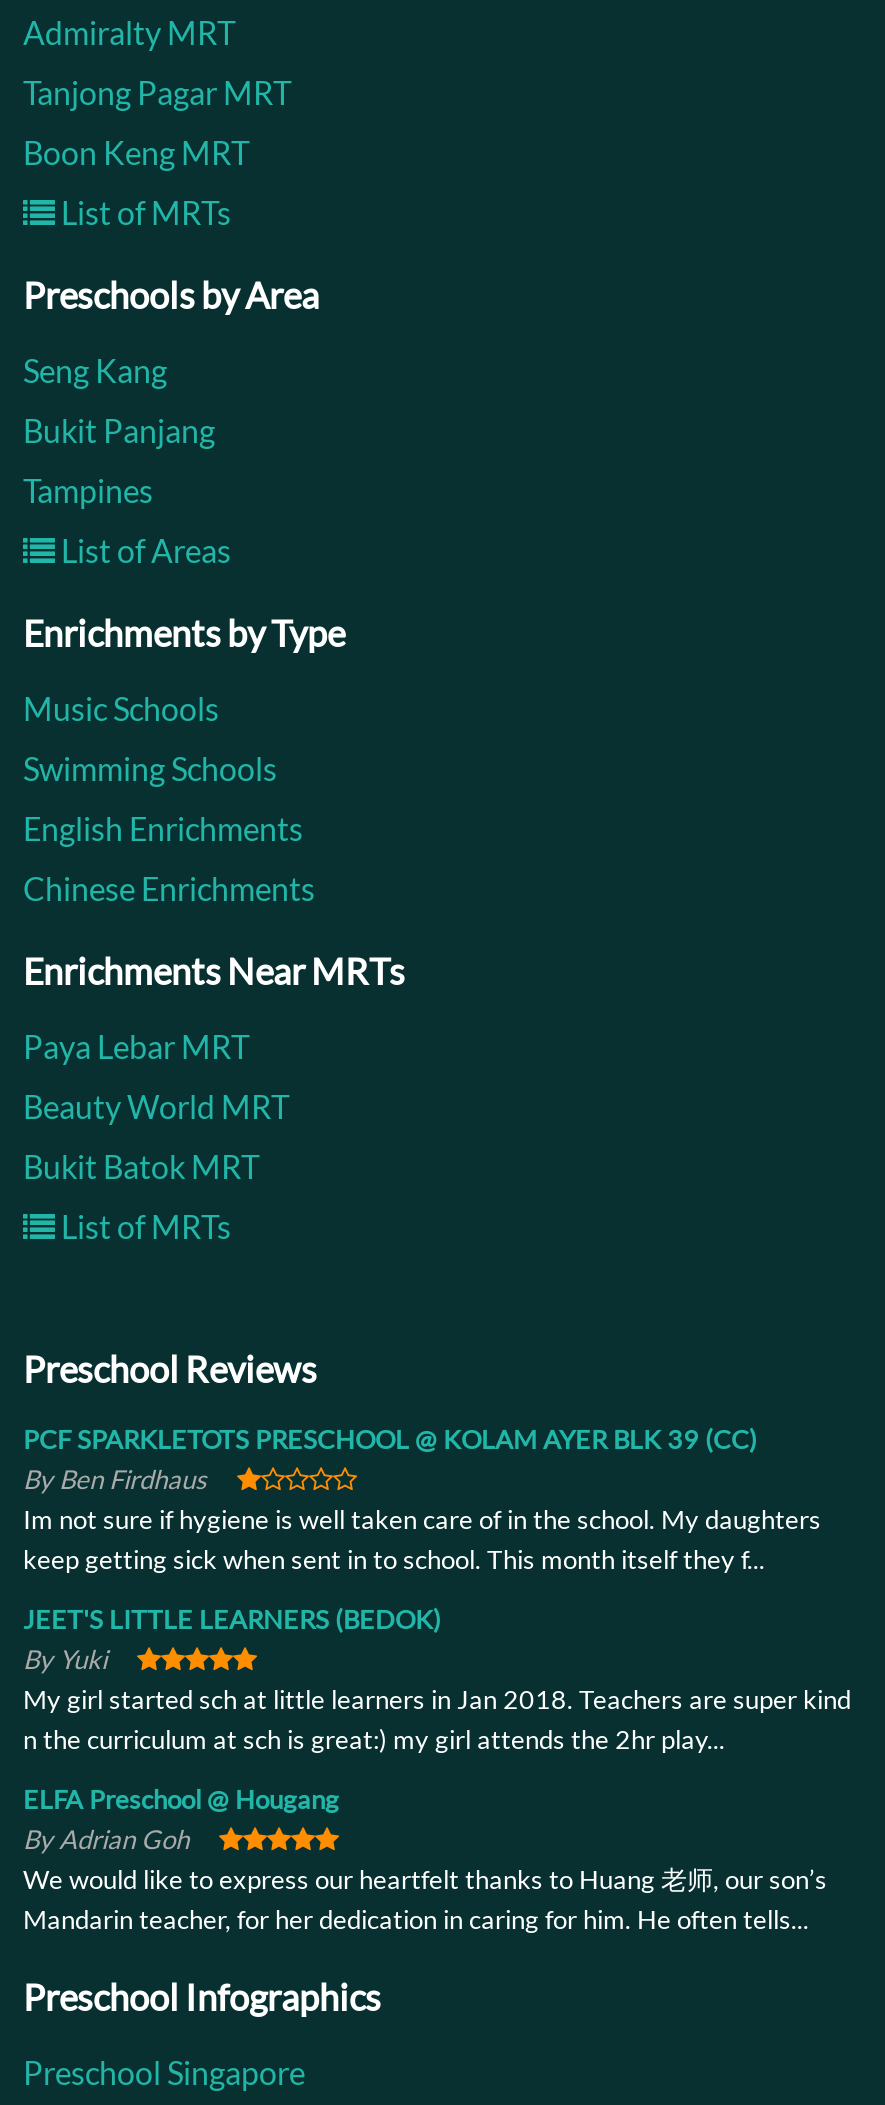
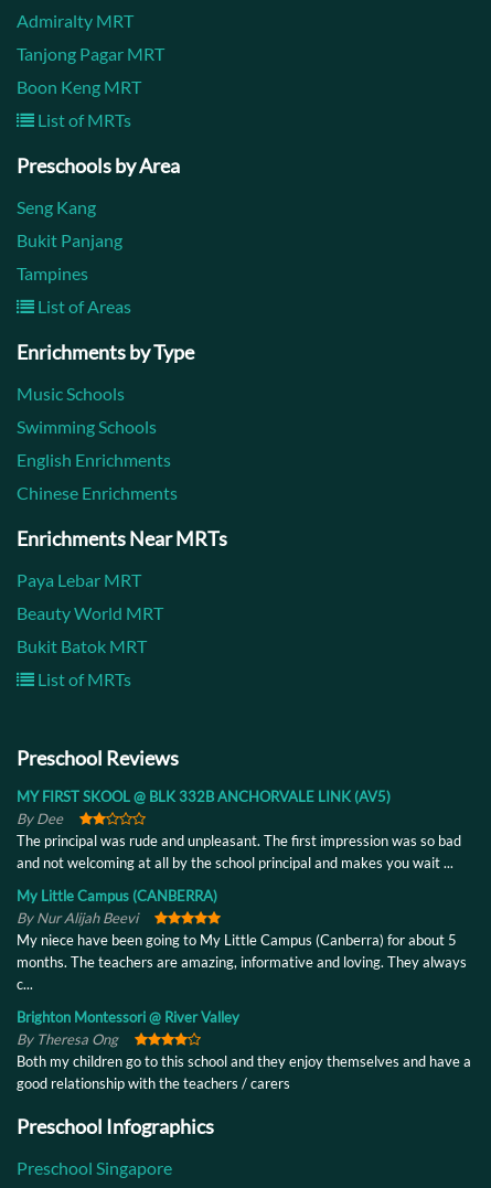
- PCF SPARKLETOTS PRESCHOOL @ KOLAM AYER BLK 39 (CC)
- By Ben Firdhaus
- Im not sure if hygiene is well taken care of in the school. My daughters
- keep getting sick when sent in to school. This month itself they f...
+ MY FIRST SKOOL @ BLK 332B ANCHORVALE LINK (AV5)
+ By Dee
+ The principal was rude and unpleasant. The first impression was so bad
+ and not welcoming at all by the school principal and makes you wait ...

- JEET'S LITTLE LEARNERS (BEDOK)
- By Yuki
- My girl started sch at little learners in Jan 2018. Teachers are super kind
- n the curriculum at sch is great:) my girl attends the 2hr play...
+ My Little Campus (CANBERRA)
+ By Nur Alijah Beevi
+ My niece have been going to My Little Campus (Canberra) for about 5
+ months. The teachers are amazing, informative and loving. They always
+ c...

- ELFA Preschool @ Hougang
- By Adrian Goh
- We would like to express our heartfelt thanks to Huang 老师, our son’s
- Mandarin teacher, for her dedication in caring for him. He often tells...
+ Brighton Montessori @ River Valley
+ By Theresa Ong
+ Both my children go to this school and they enjoy themselves and have a
+ good relationship with the teachers / carers
